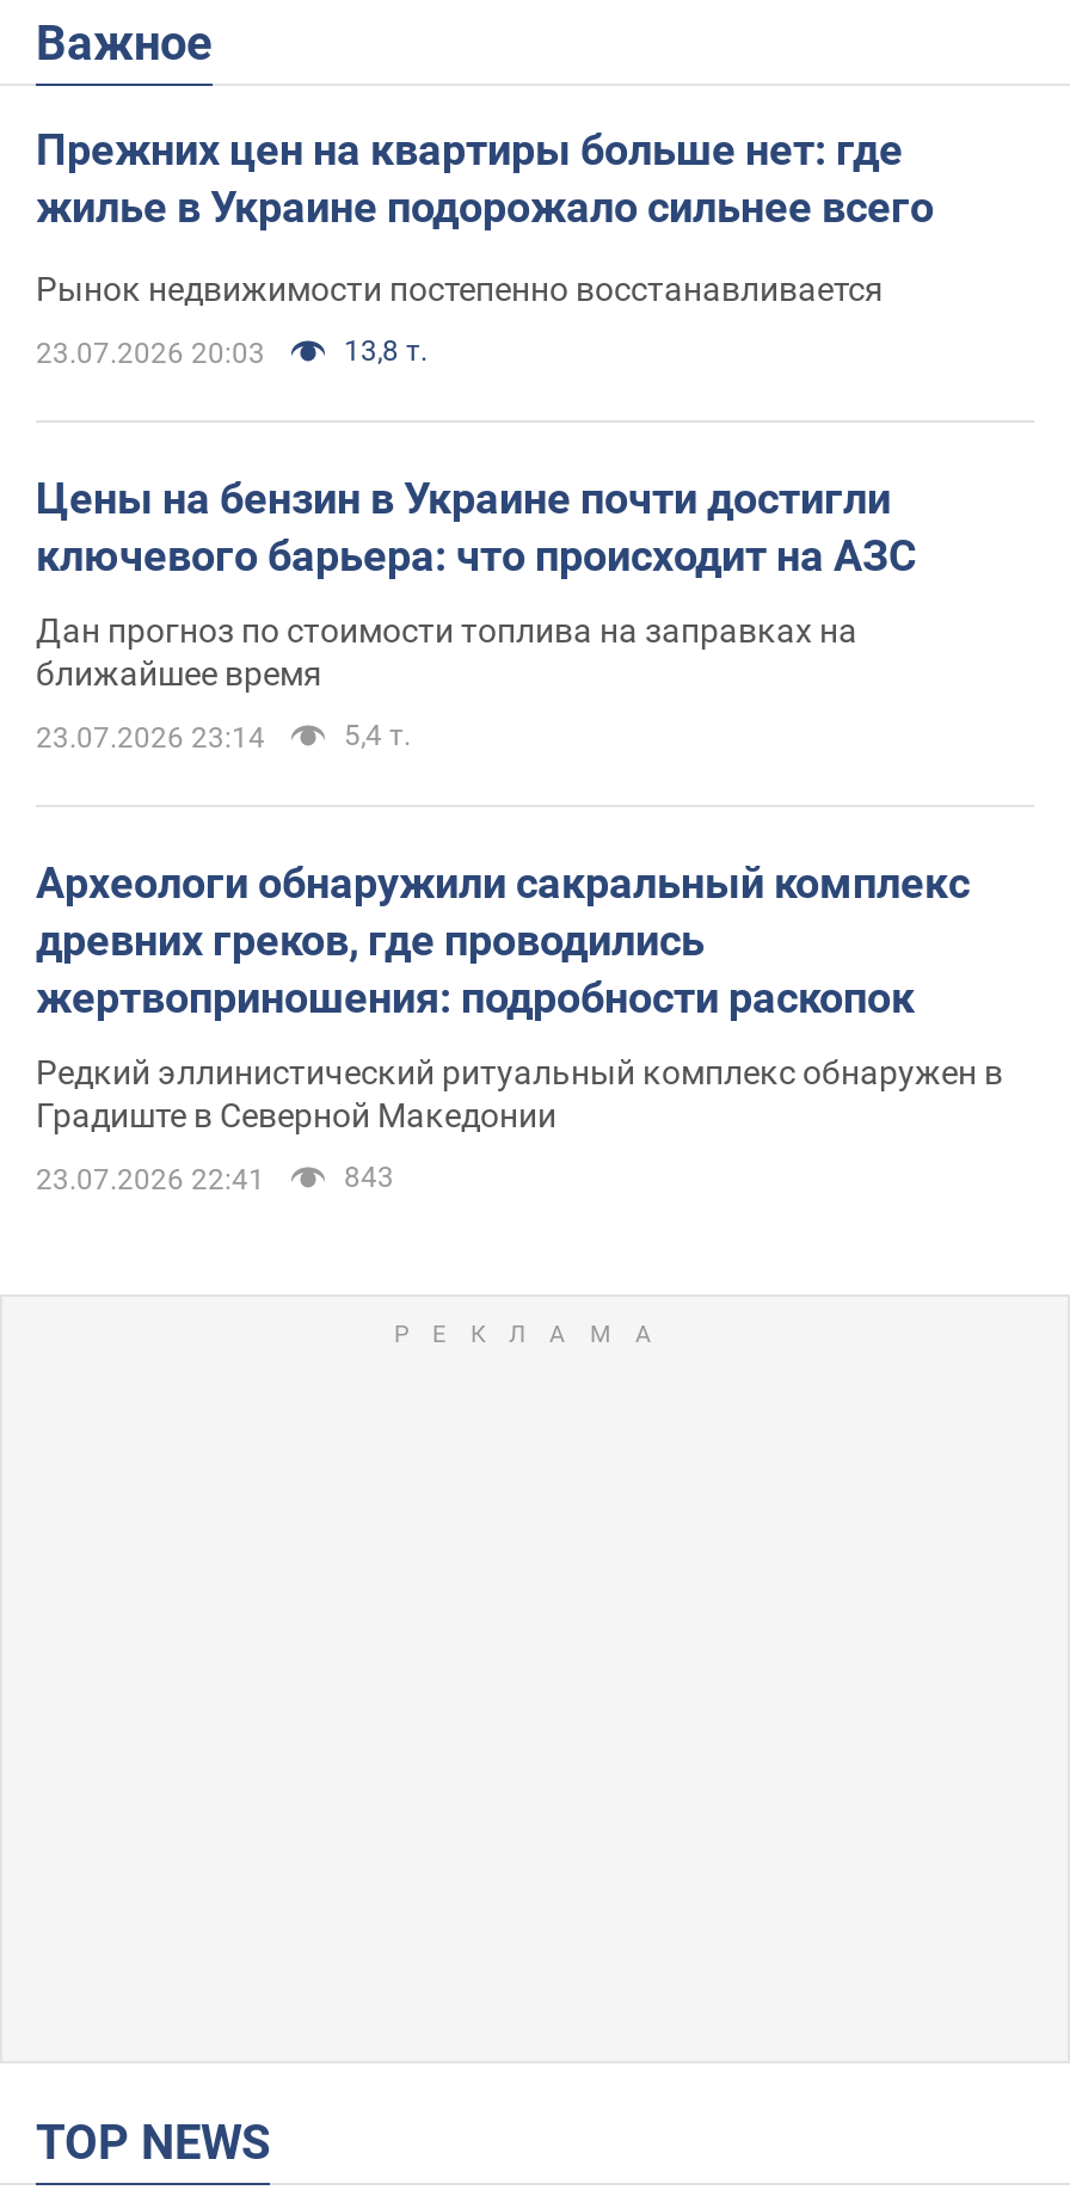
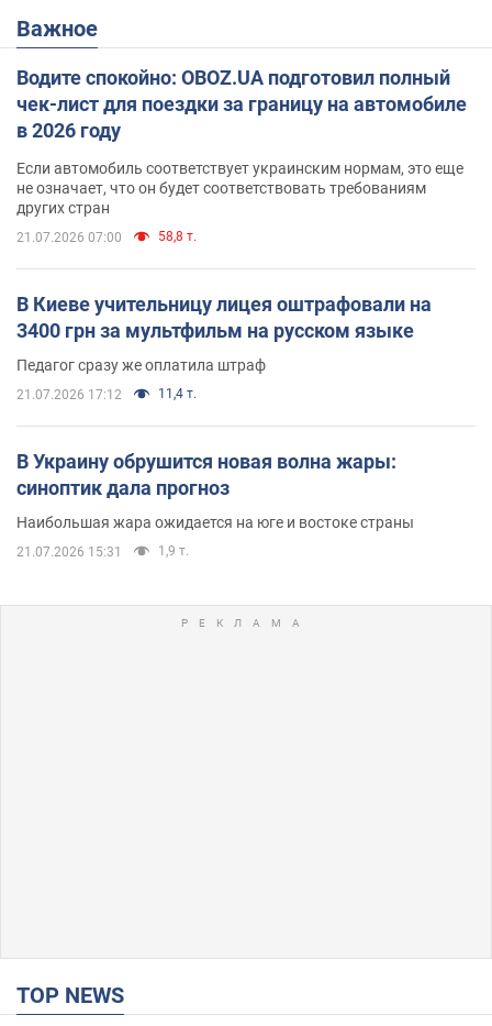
- Прежних цен на квартиры больше нет: где
- жилье в Украине подорожало сильнее всего
+ Водите спокойно: OBOZ.UA подготовил полный
+ чек-лист для поездки за границу на автомобиле
+ в 2026 году

- Рынок недвижимости постепенно восстанавливается
+ Если автомобиль соответствует украинским нормам, это еще
+ не означает, что он будет соответствовать требованиям
+ других стран

- 23.07.2026 20:03
- 13,8 т.
+ 21.07.2026 07:00
+ 58,8 т.

- Цены на бензин в Украине почти достигли
- ключевого барьера: что происходит на АЗС
+ В Киеве учительницу лицея оштрафовали на
+ 3400 грн за мультфильм на русском языке

- Дан прогноз по стоимости топлива на заправках на
- ближайшее время
+ Педагог сразу же оплатила штраф

- 23.07.2026 23:14
- 5,4 т.
+ 21.07.2026 17:12
+ 11,4 т.

- Археологи обнаружили сакральный комплекс
- древних греков, где проводились
- жертвоприношения: подробности раскопок
+ В Украину обрушится новая волна жары:
+ синоптик дала прогноз

- Редкий эллинистический ритуальный комплекс обнаружен в
- Градиште в Северной Македонии
+ Наибольшая жара ожидается на юге и востоке страны

- 23.07.2026 22:41
- 843
+ 21.07.2026 15:31
+ 1,9 т.
